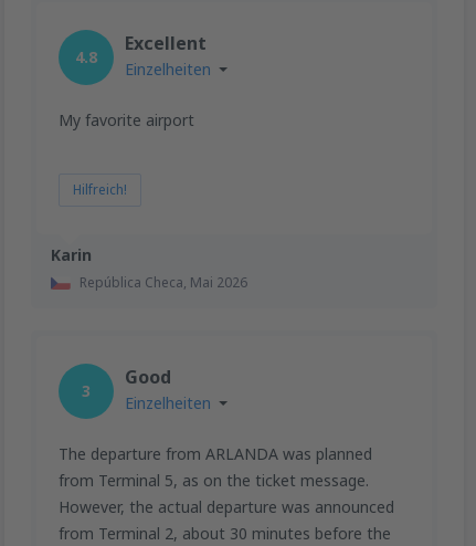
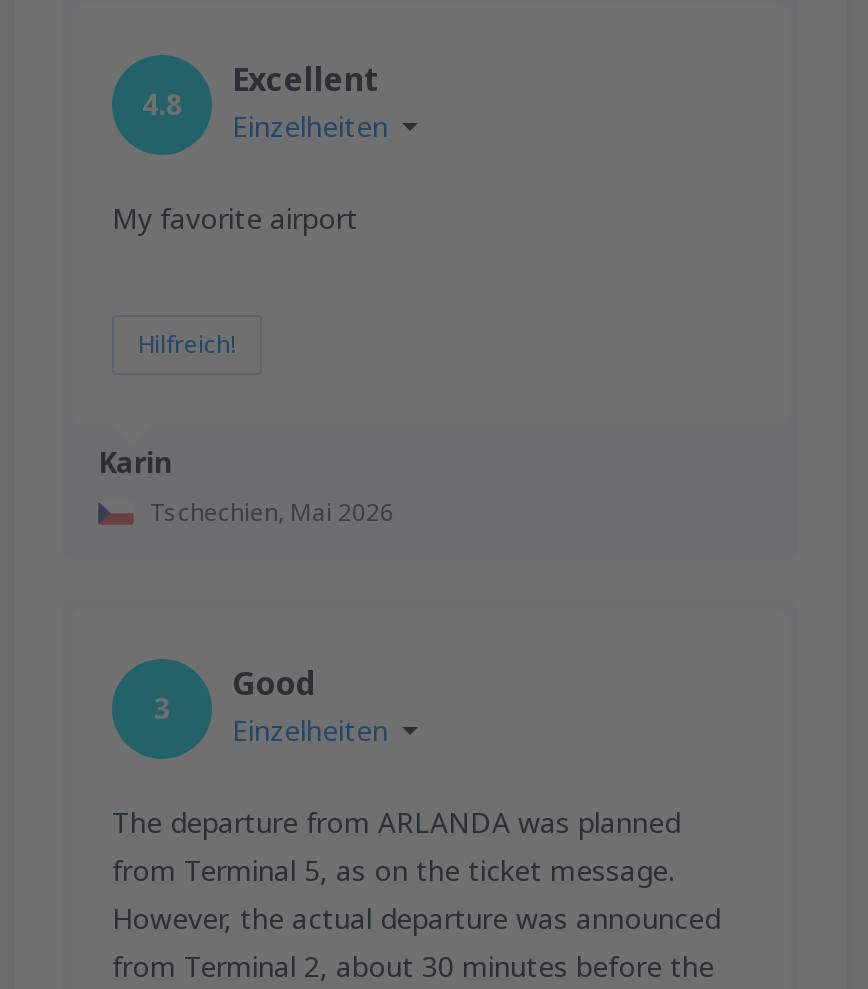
- República Checa, Mai 2026
+ Tschechien, Mai 2026
